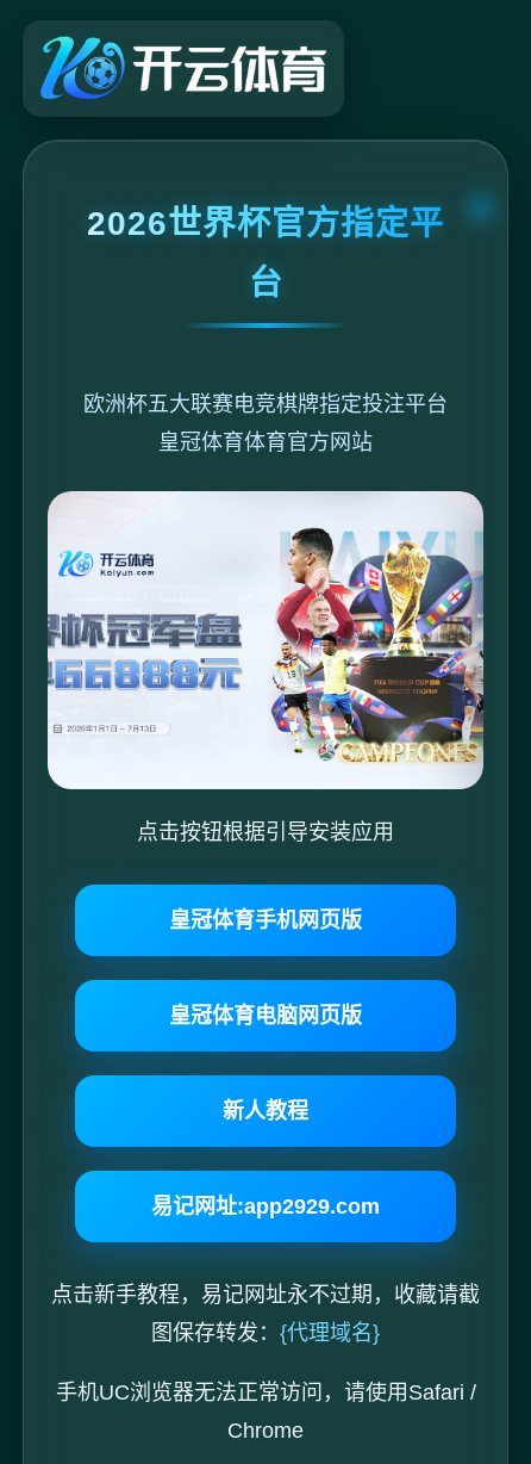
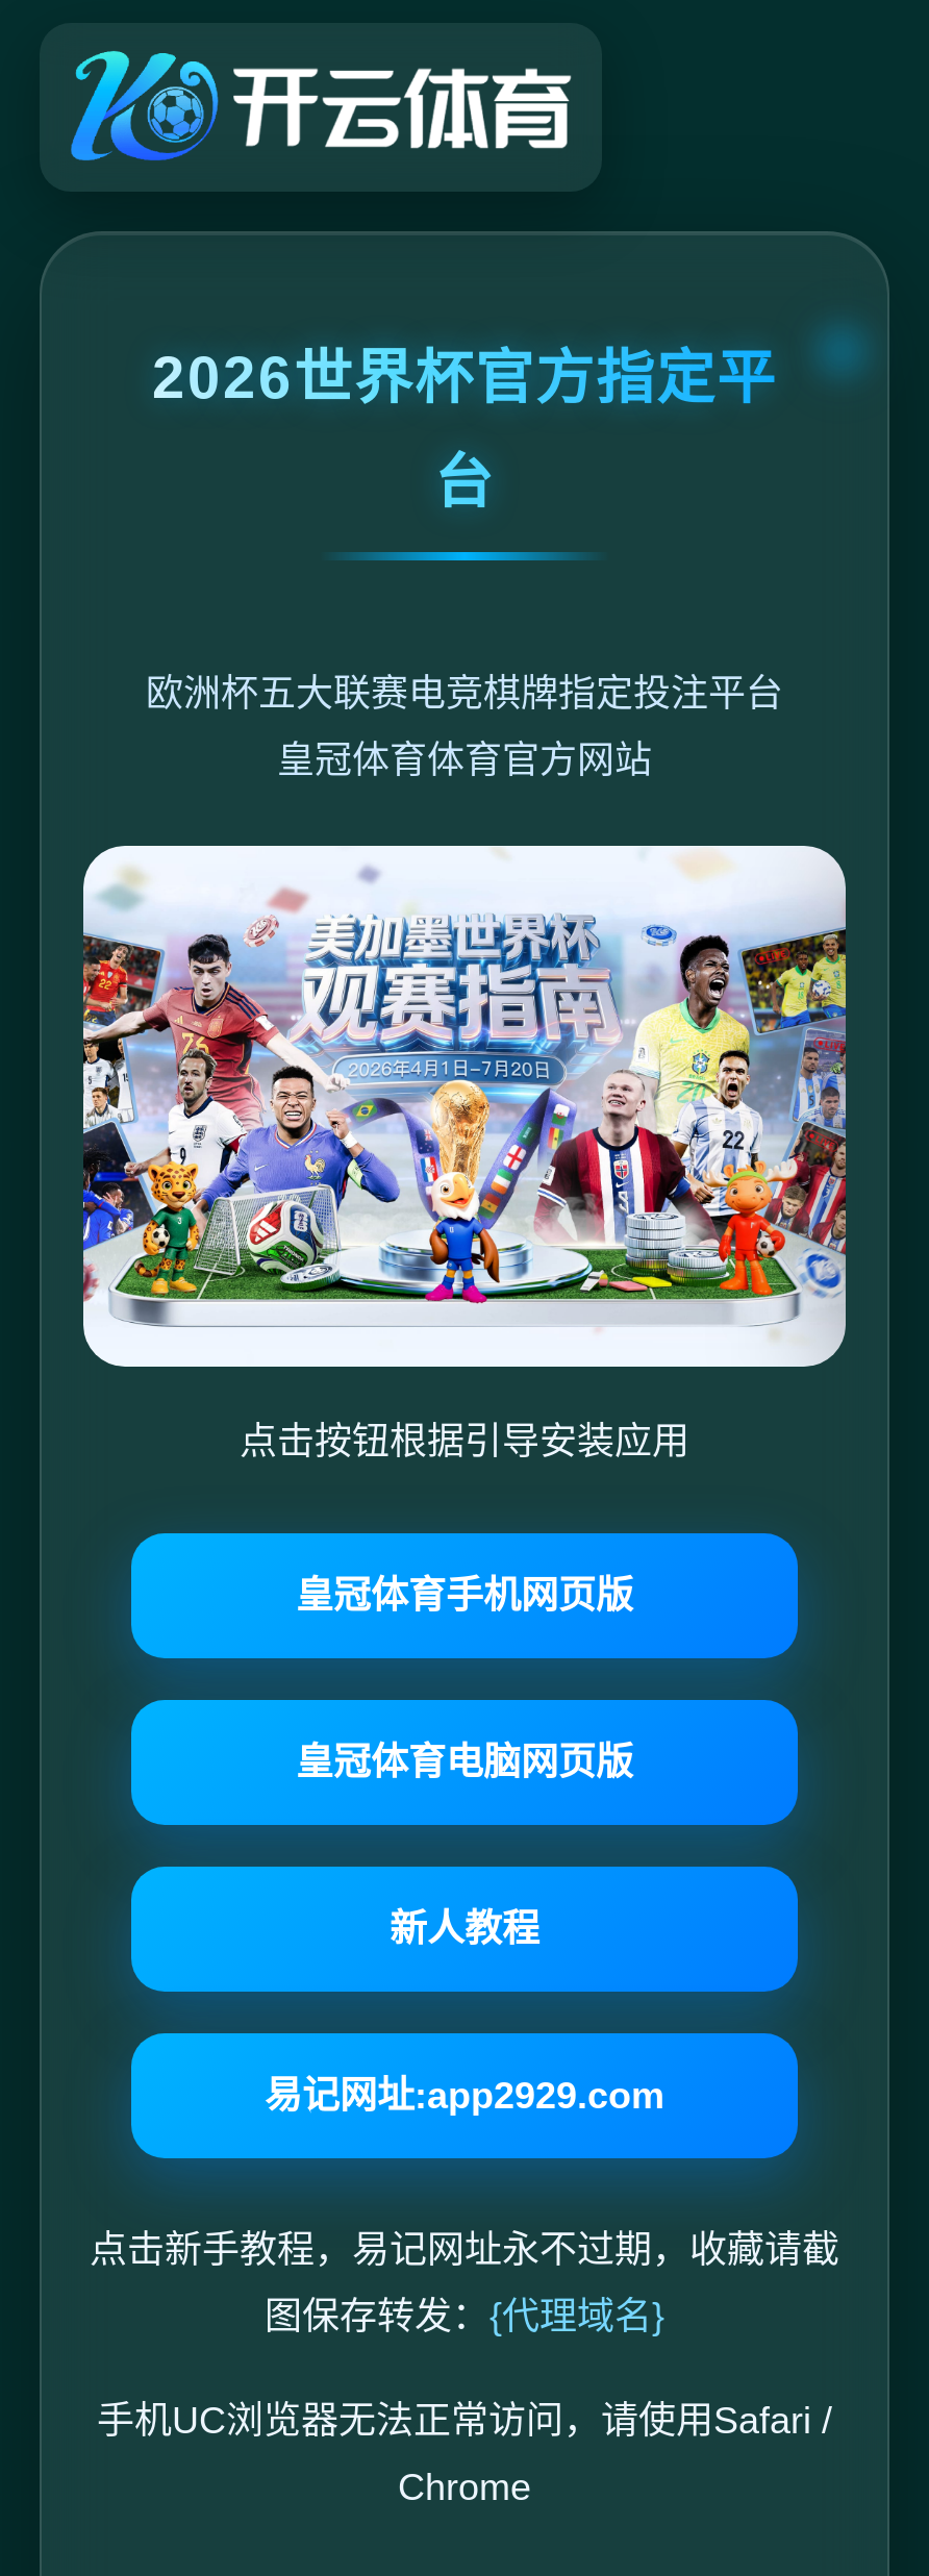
- [image]
+ [image]
